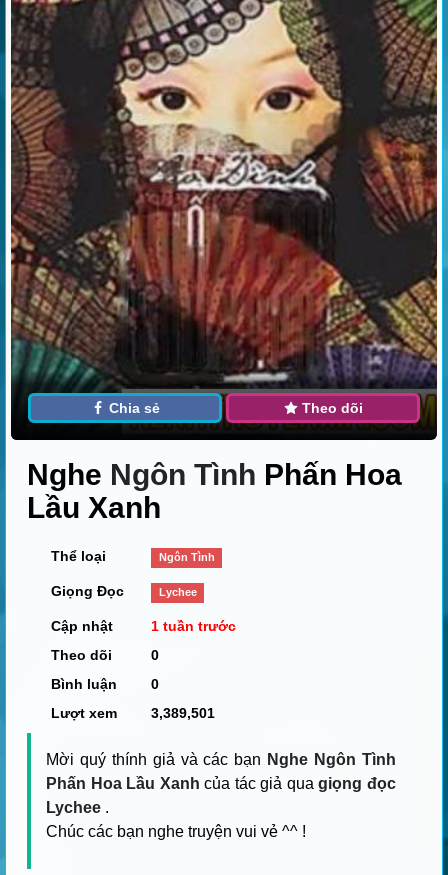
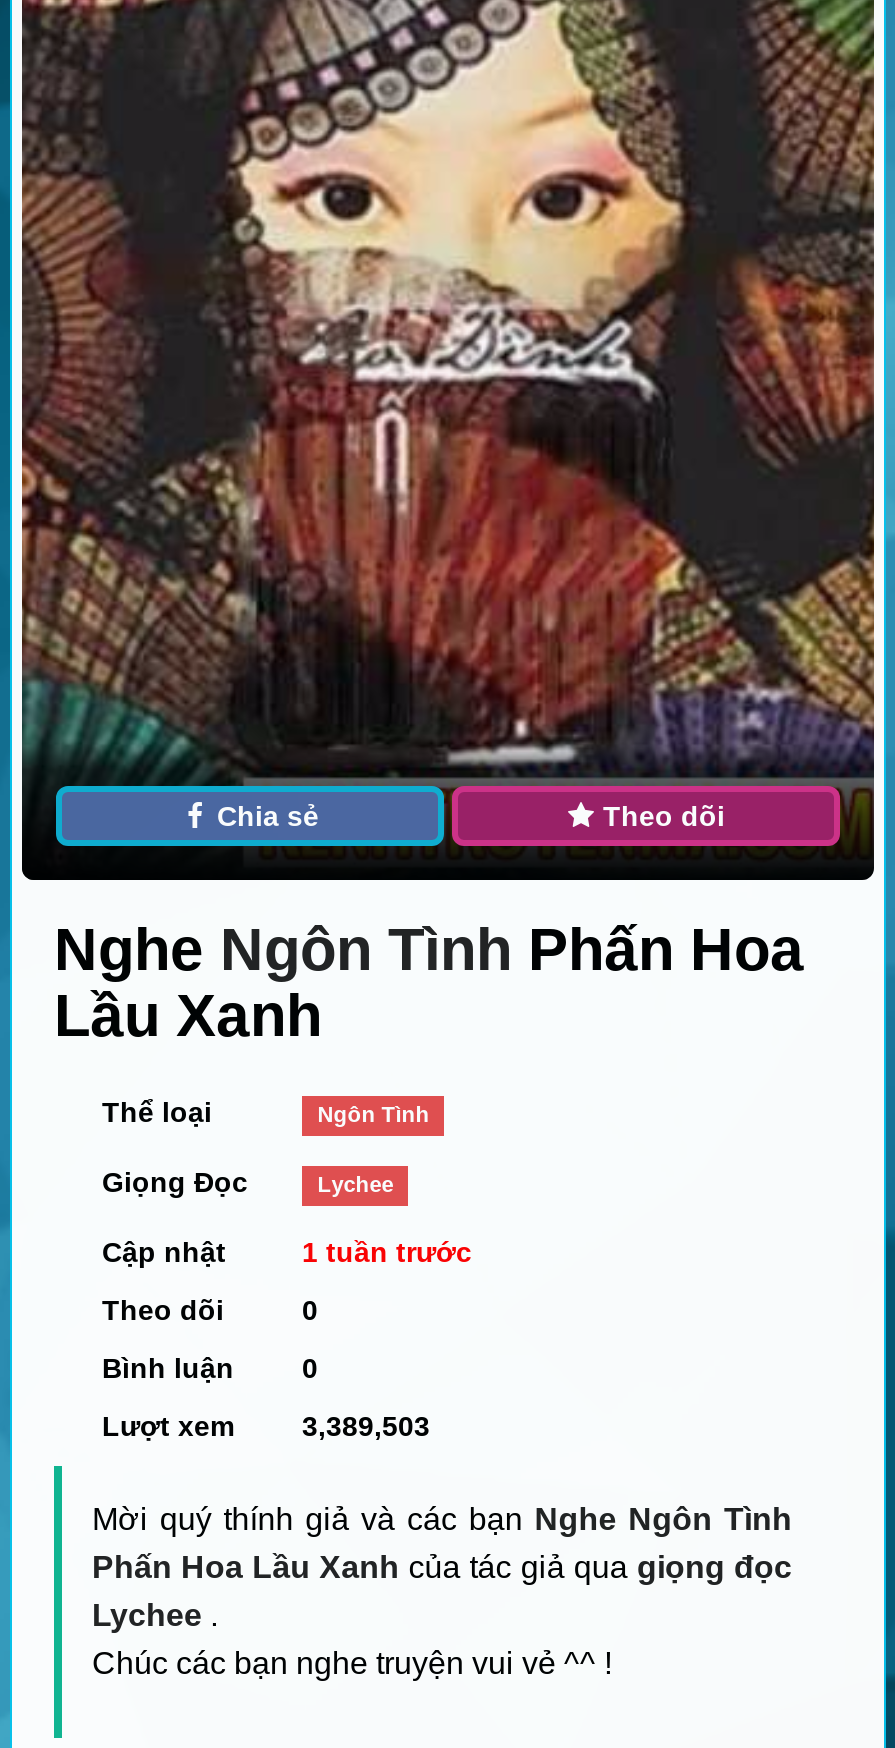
- 3,389,501
+ 3,389,503
